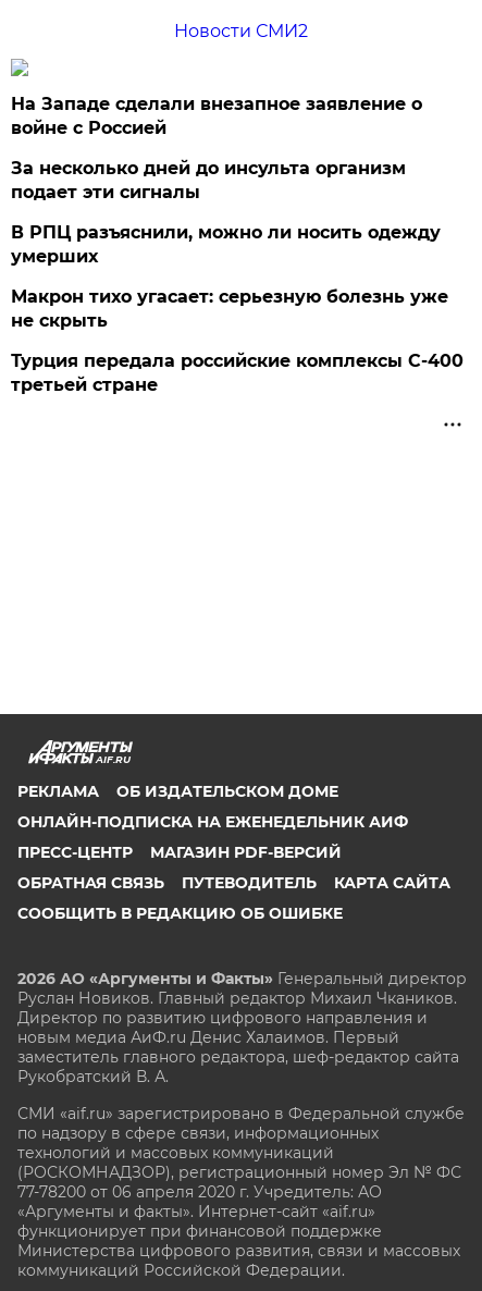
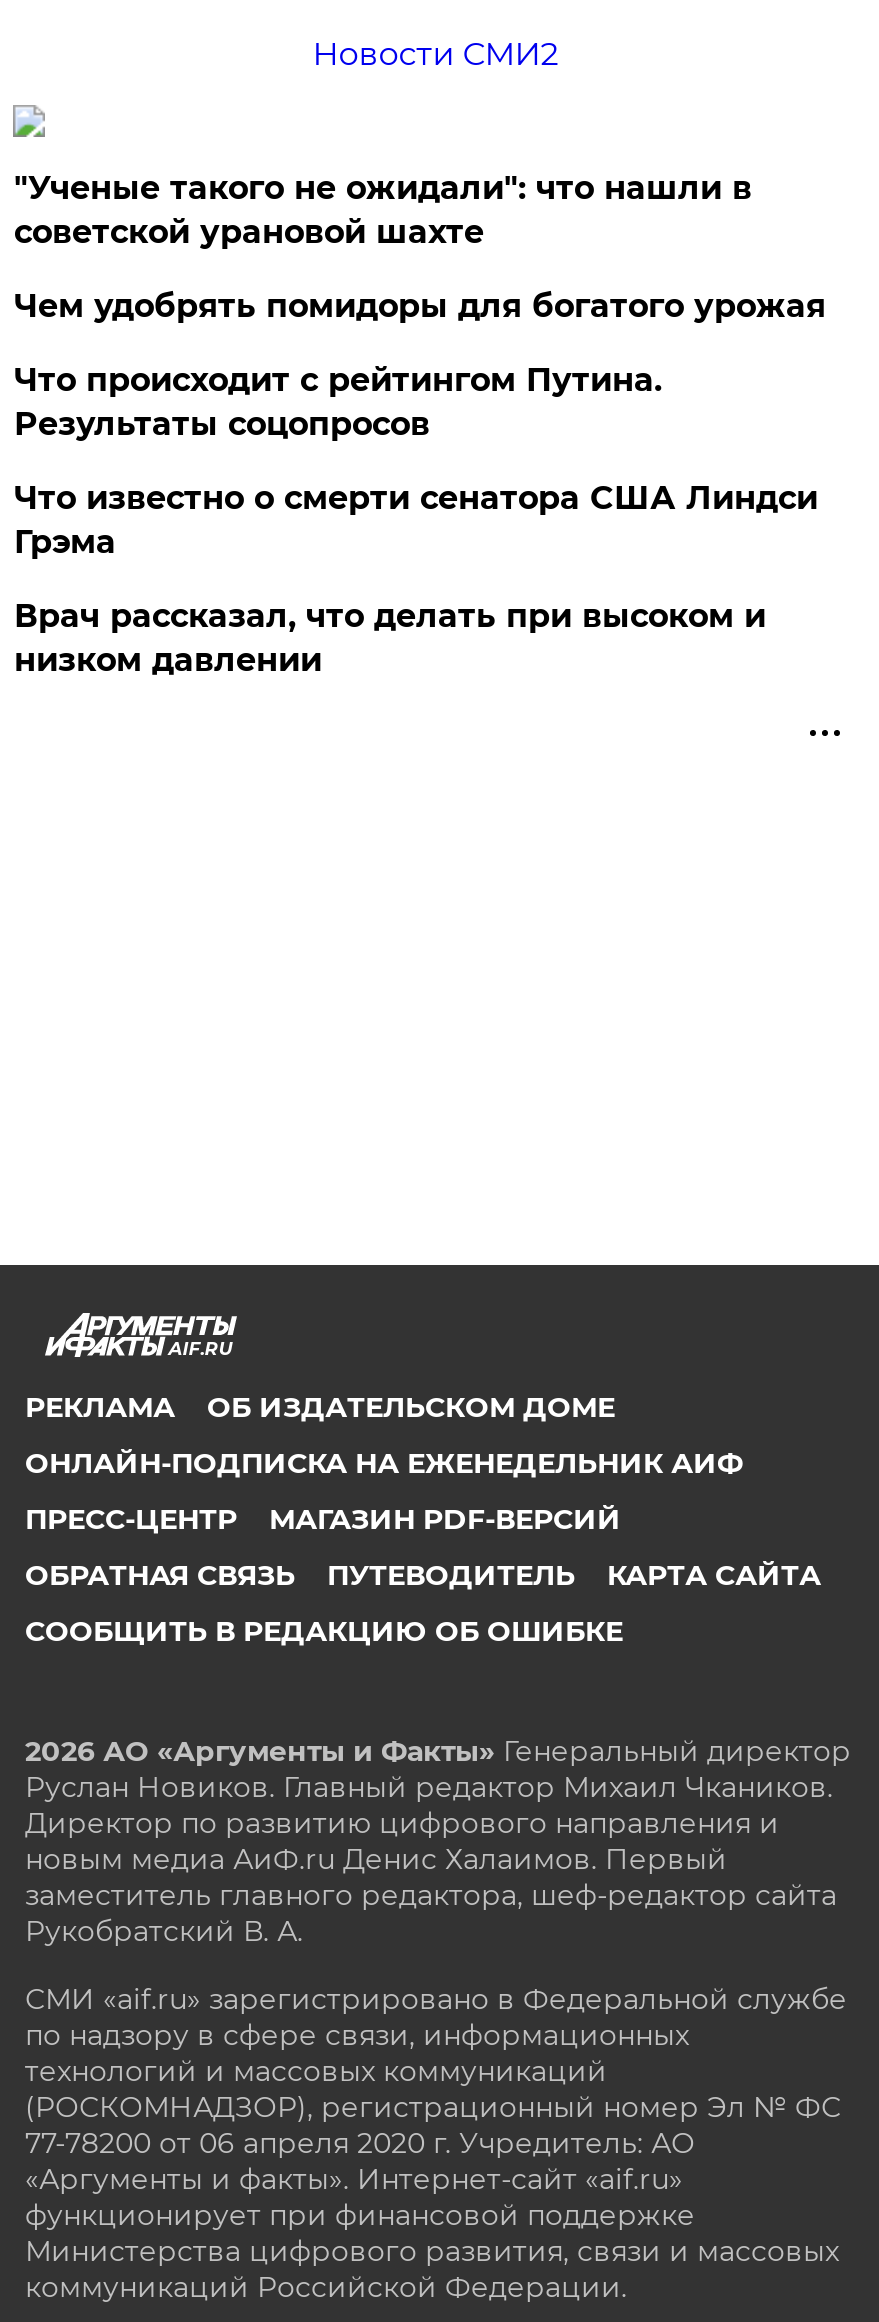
- На Западе сделали внезапное заявление о
- войне с Россией
+ "Ученые такого не ожидали": что нашли в
+ советской урановой шахте

- За несколько дней до инсульта организм
- подает эти сигналы
+ Чем удобрять помидоры для богатого урожая

- В РПЦ разъяснили, можно ли носить одежду
- умерших
+ Что происходит с рейтингом Путина.
+ Результаты соцопросов

- Макрон тихо угасает: серьезную болезнь уже
- не скрыть
+ Что известно о смерти сенатора США Линдси
+ Грэма

- Турция передала российские комплексы С-400
- третьей стране
+ Врач рассказал, что делать при высоком и
+ низком давлении
